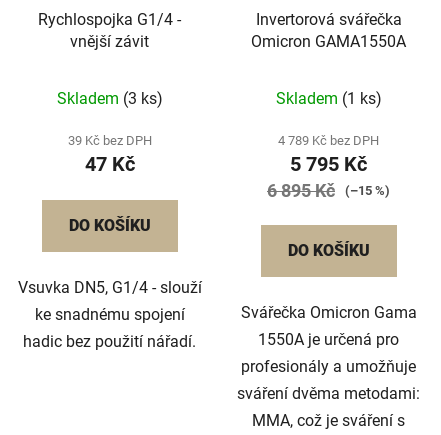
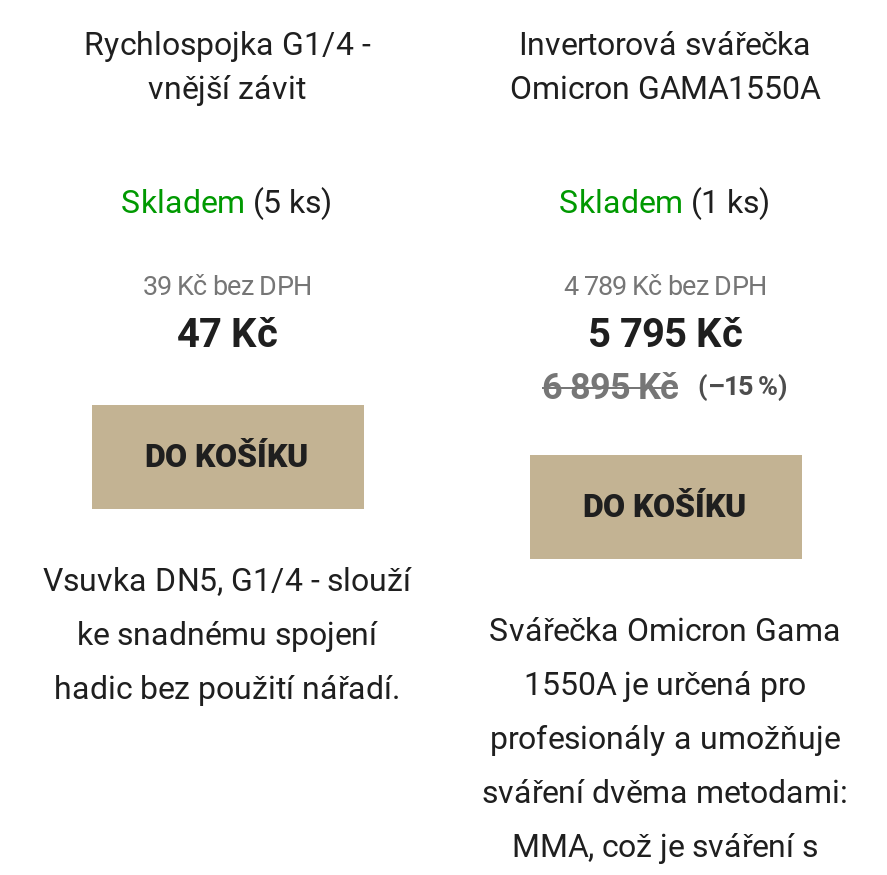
- Skladem (3 ks)
+ Skladem (5 ks)
